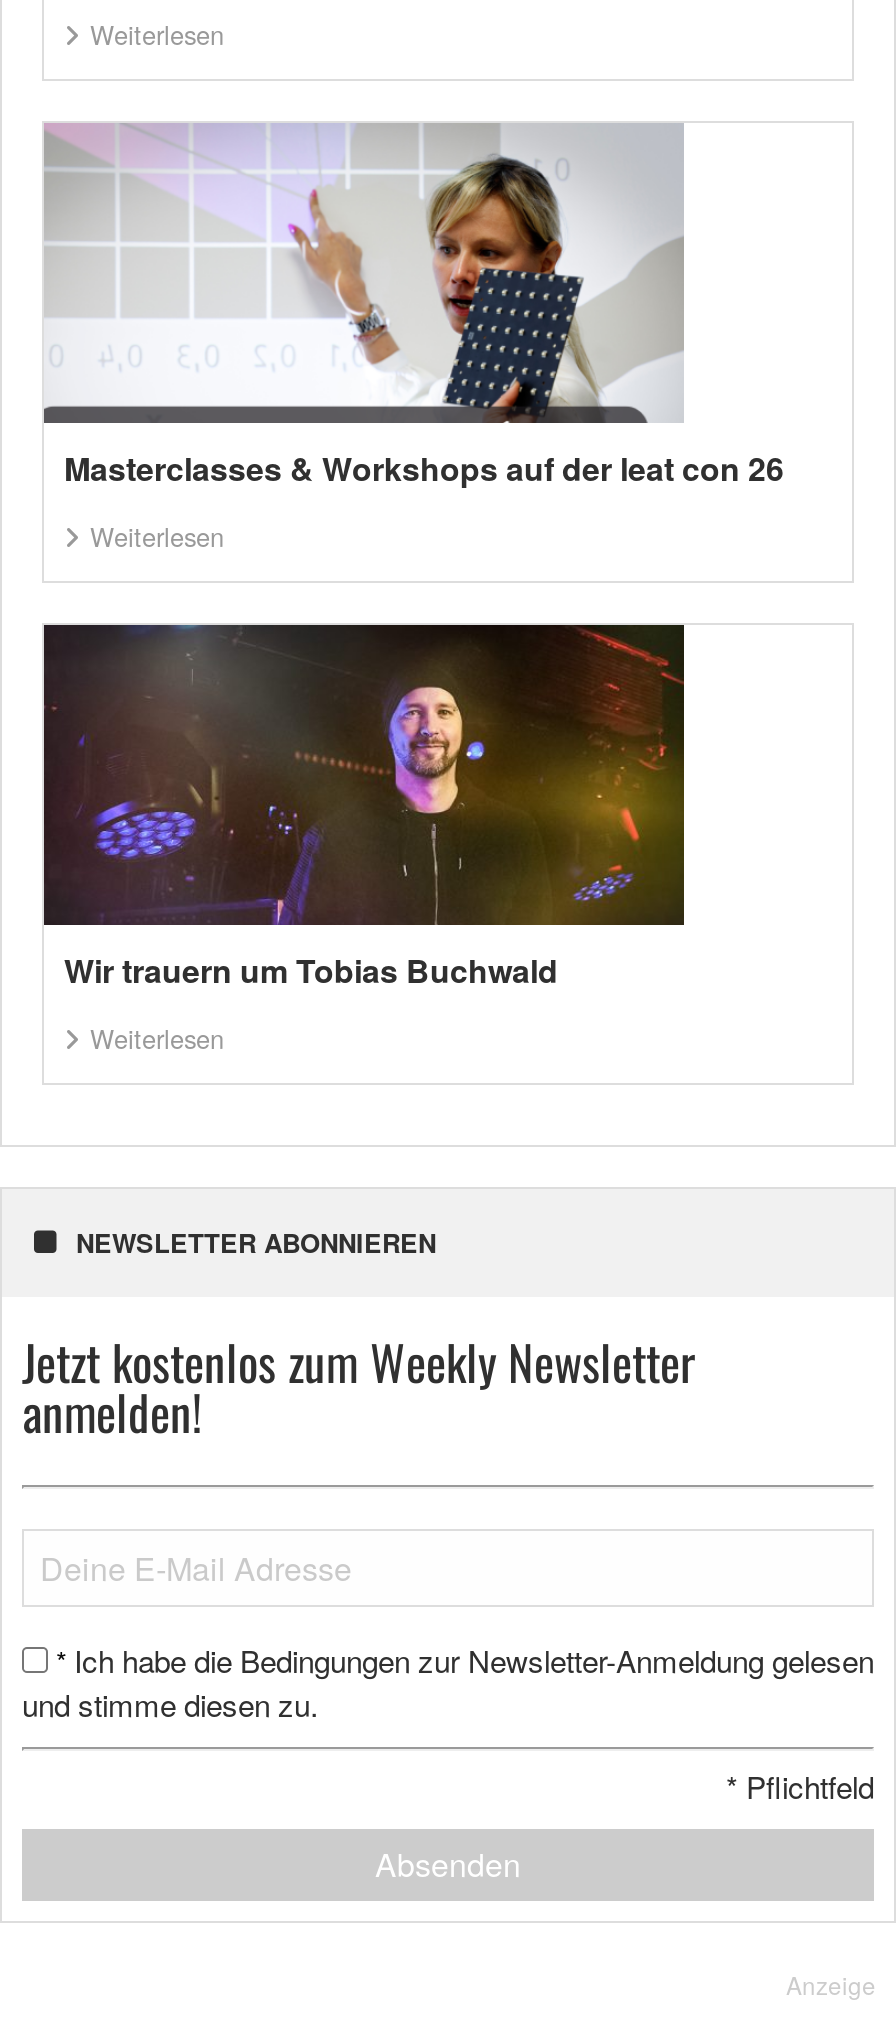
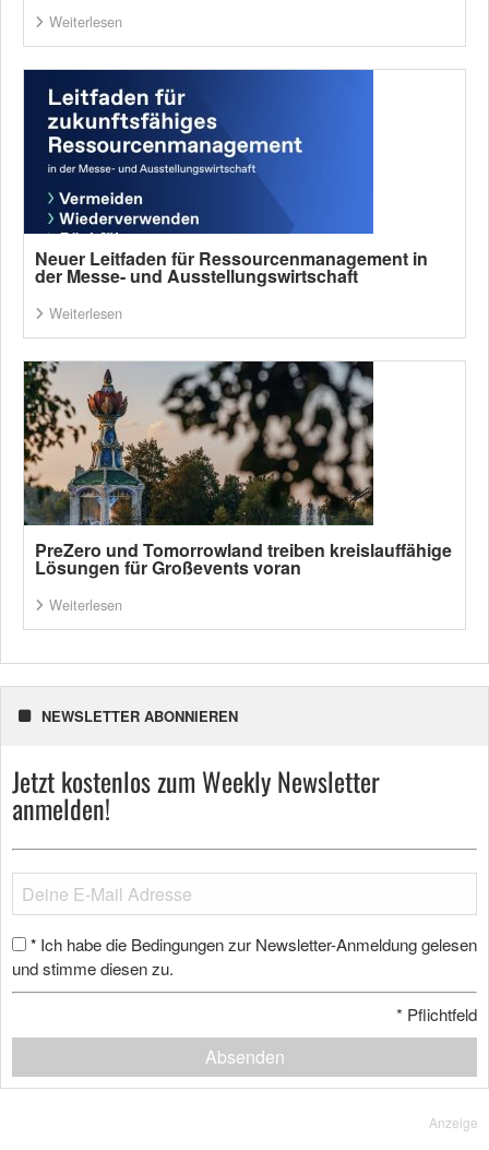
- [image]
- Masterclasses & Workshops auf der leat con 26
+ [image]
+ Neuer Leitfaden für Ressourcenmanagement in
+ der Messe- und Ausstellungswirtschaft

- [image]
- Wir trauern um Tobias Buchwald
+ [image]
+ PreZero und Tomorrowland treiben kreislauffähige
+ Lösungen für Großevents voran
